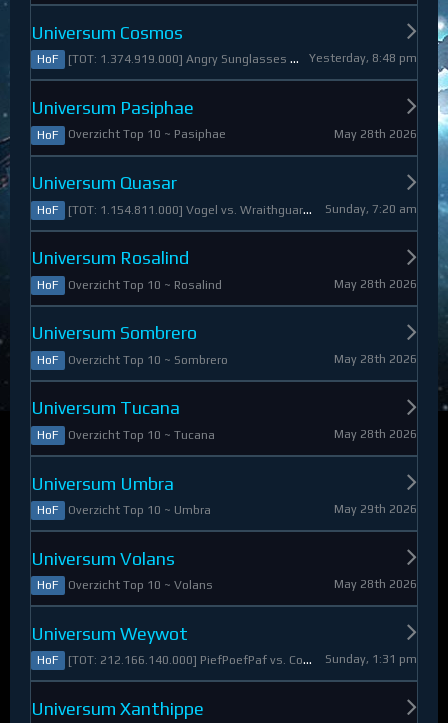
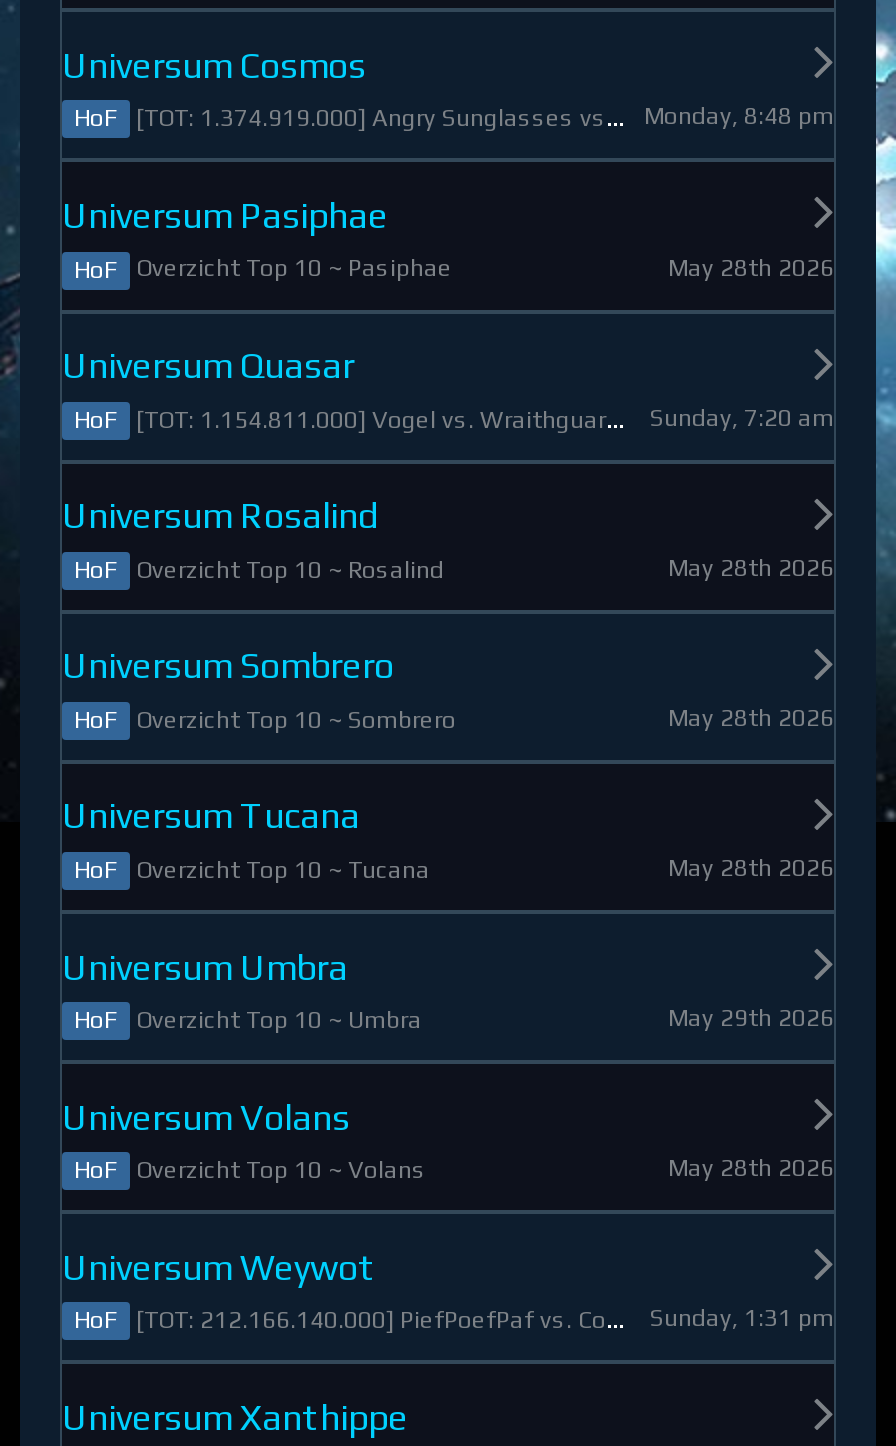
- Yesterday, 8:48 pm
+ Monday, 8:48 pm
